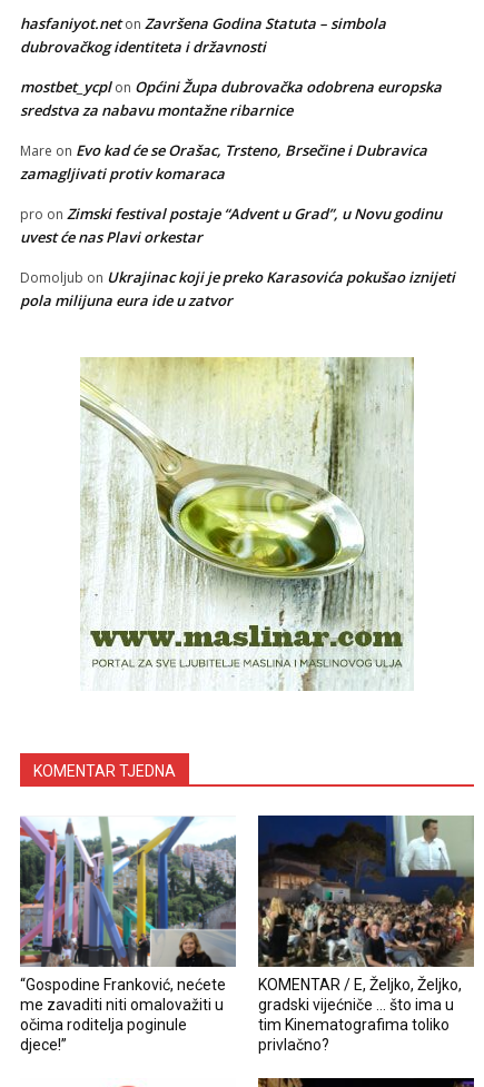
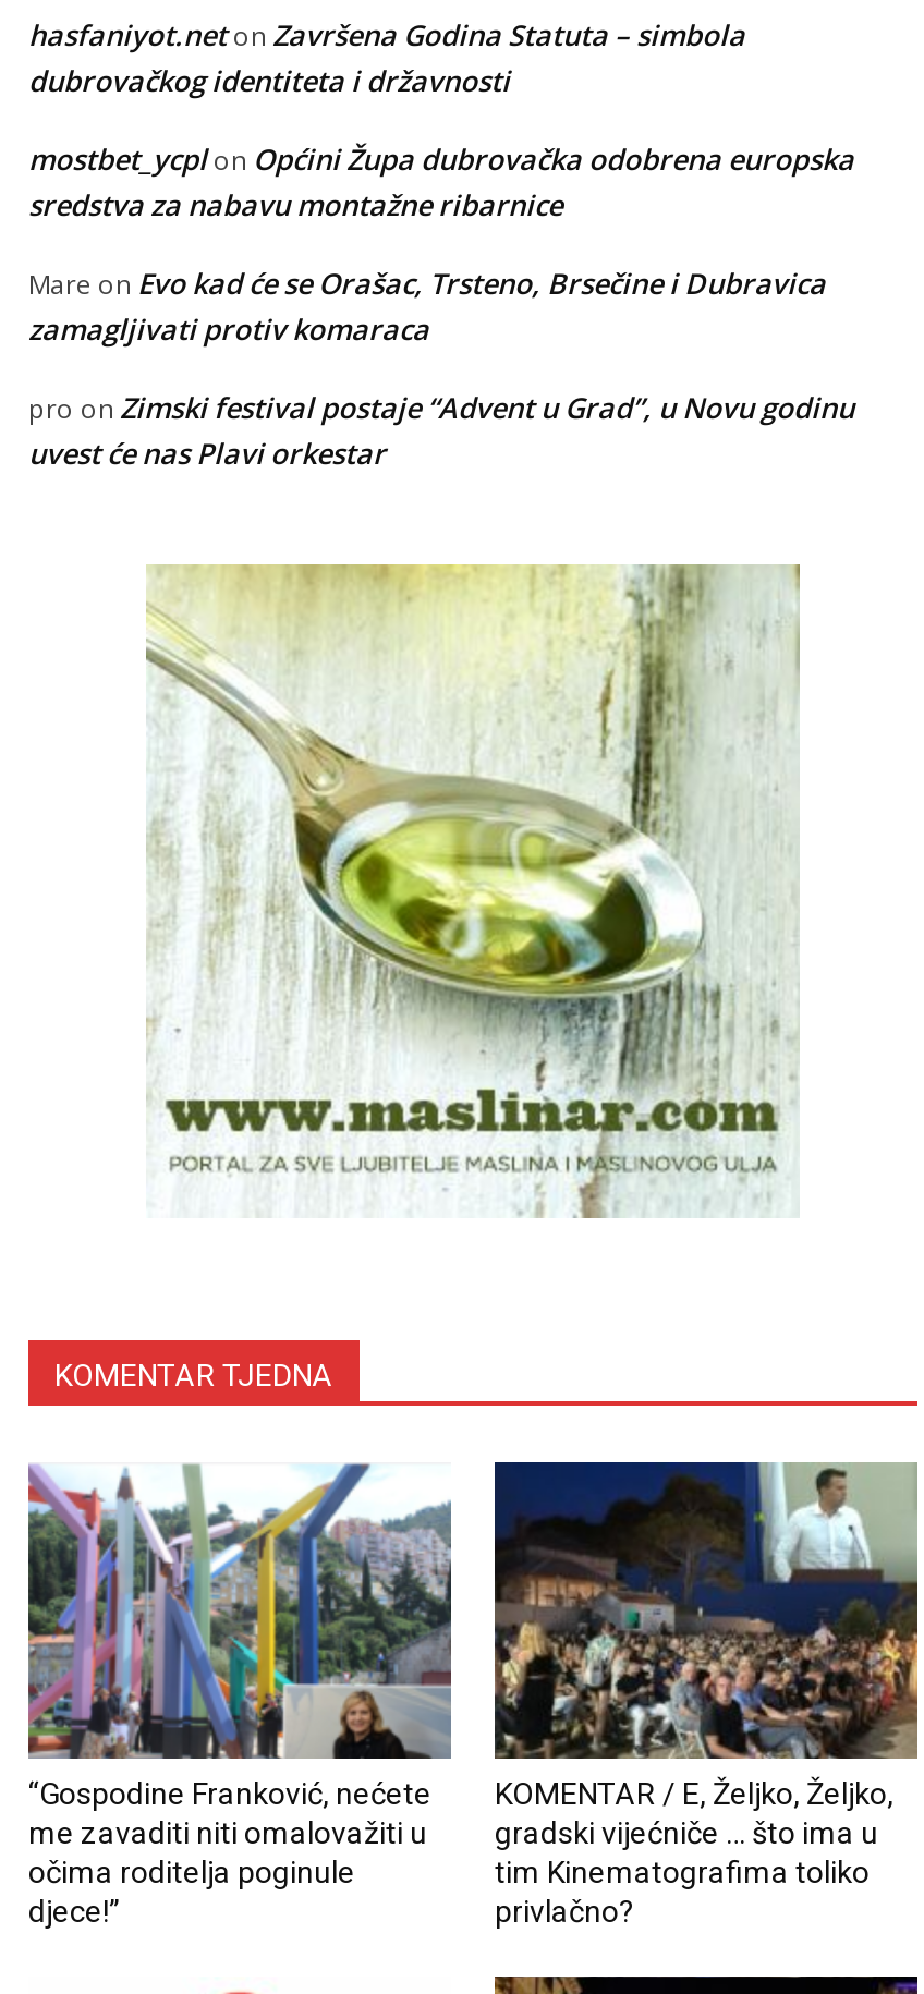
- Domoljub on Ukrajinac koji je preko Karasovića pokušao iznijeti
- pola milijuna eura ide u zatvor
